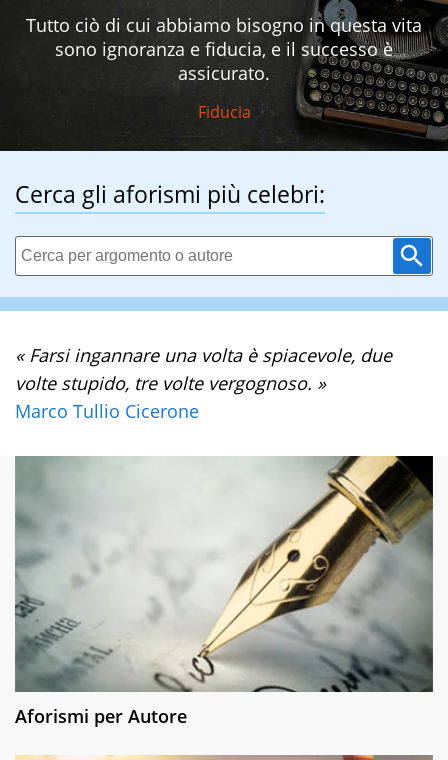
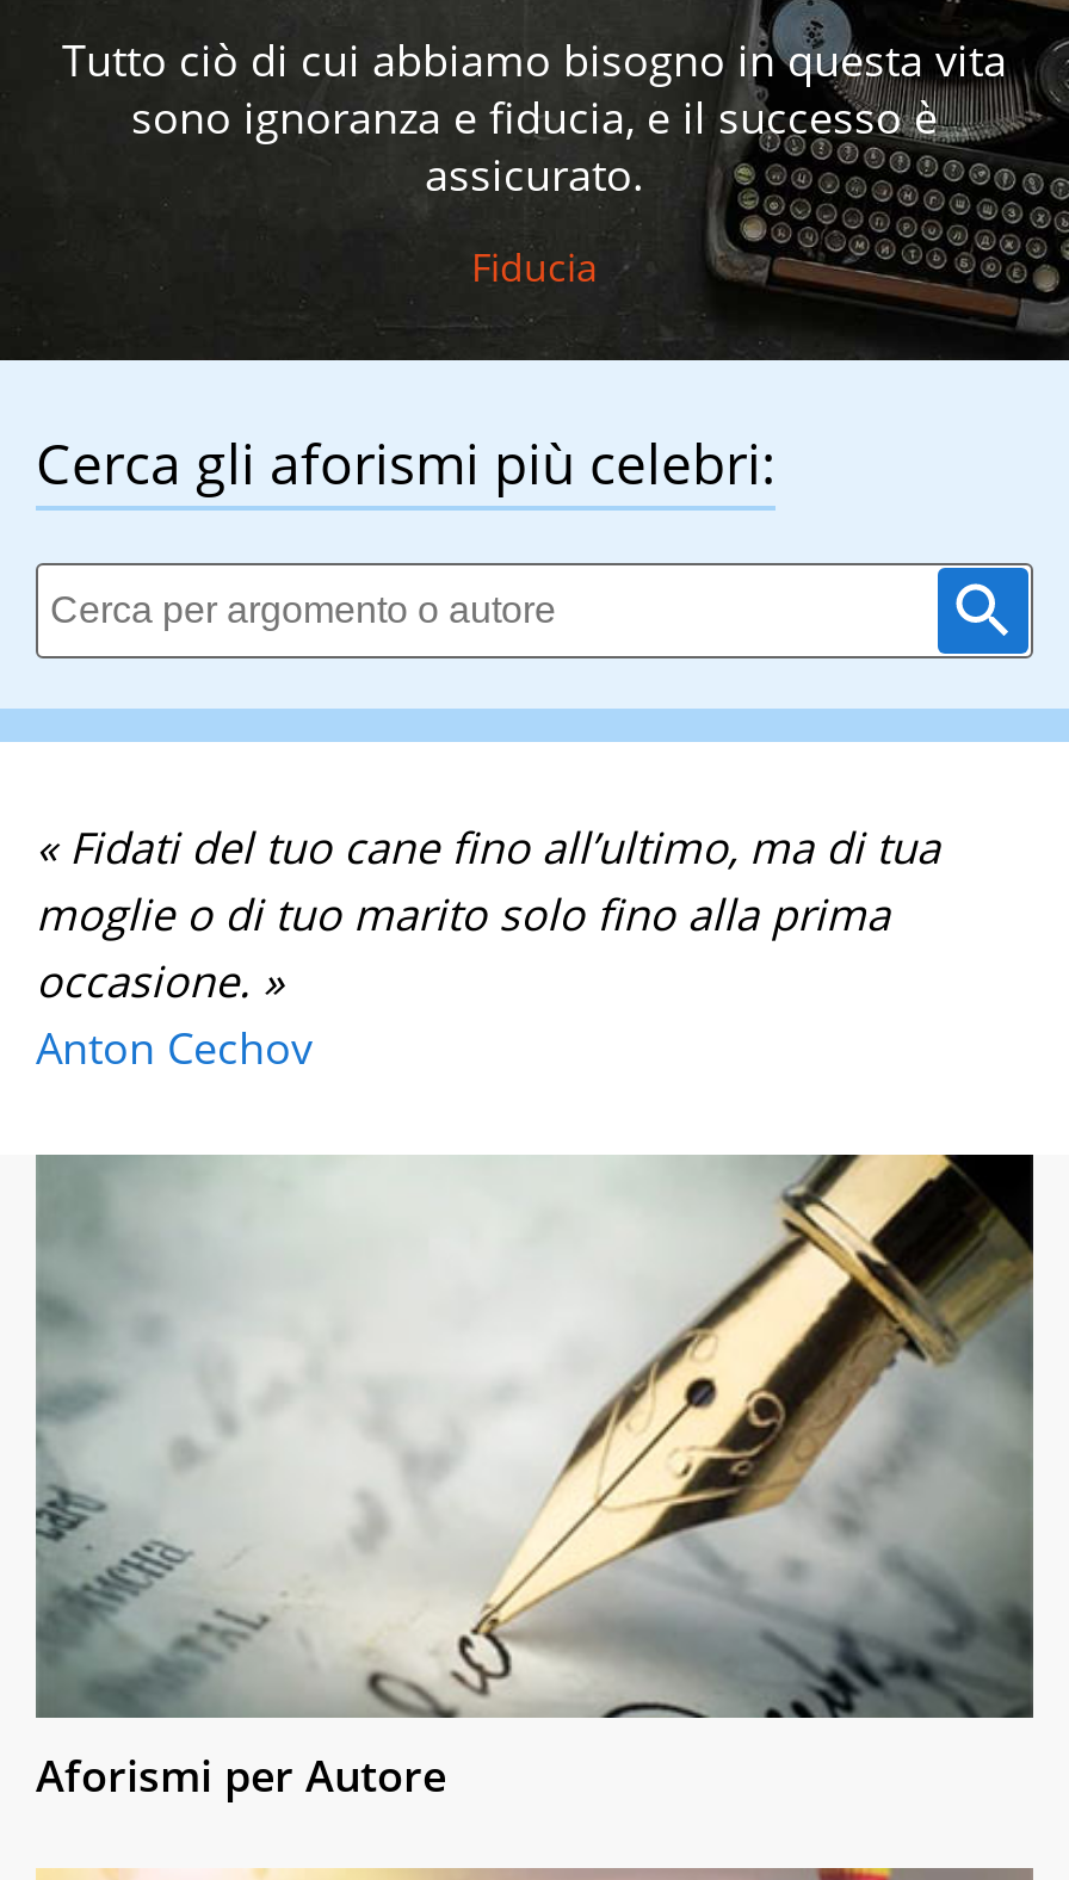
- « Farsi ingannare una volta è spiacevole, due
- volte stupido, tre volte vergognoso. »
- Marco Tullio Cicerone
+ « Fidati del tuo cane fino all’ultimo, ma di tua
+ moglie o di tuo marito solo fino alla prima
+ occasione. »
+ Anton Cechov
